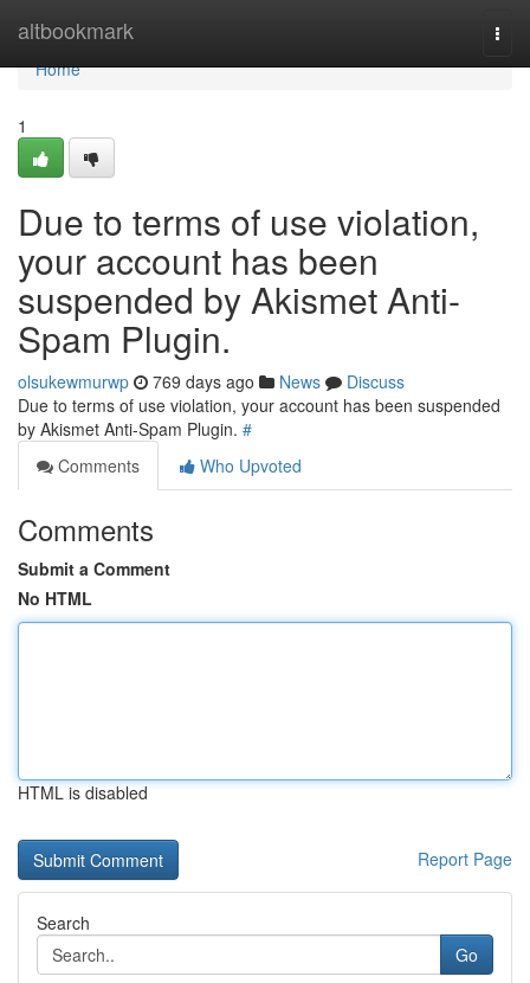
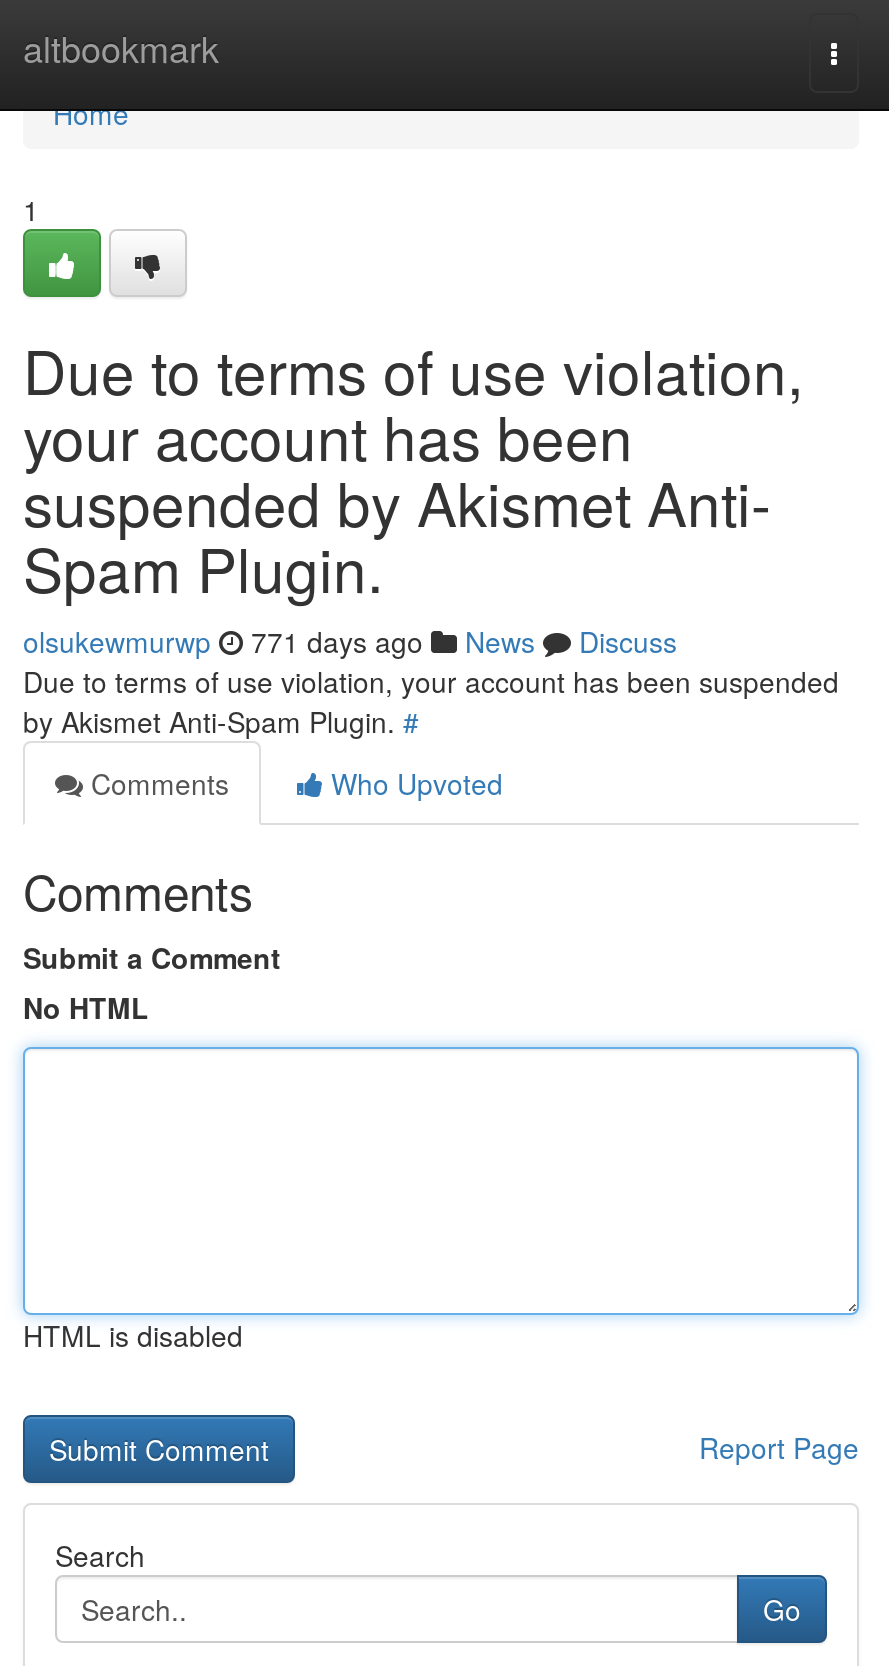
- olsukewmurwp 769 days ago News Discuss
+ olsukewmurwp 771 days ago News Discuss
